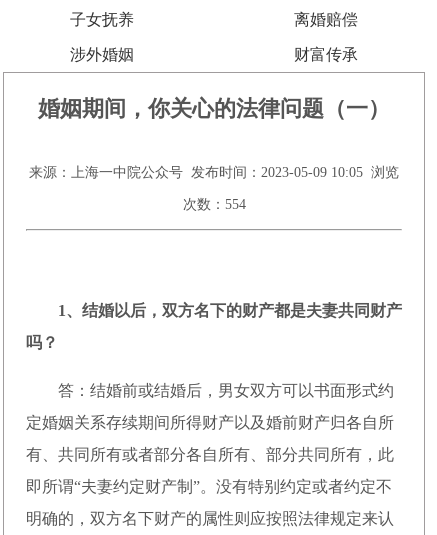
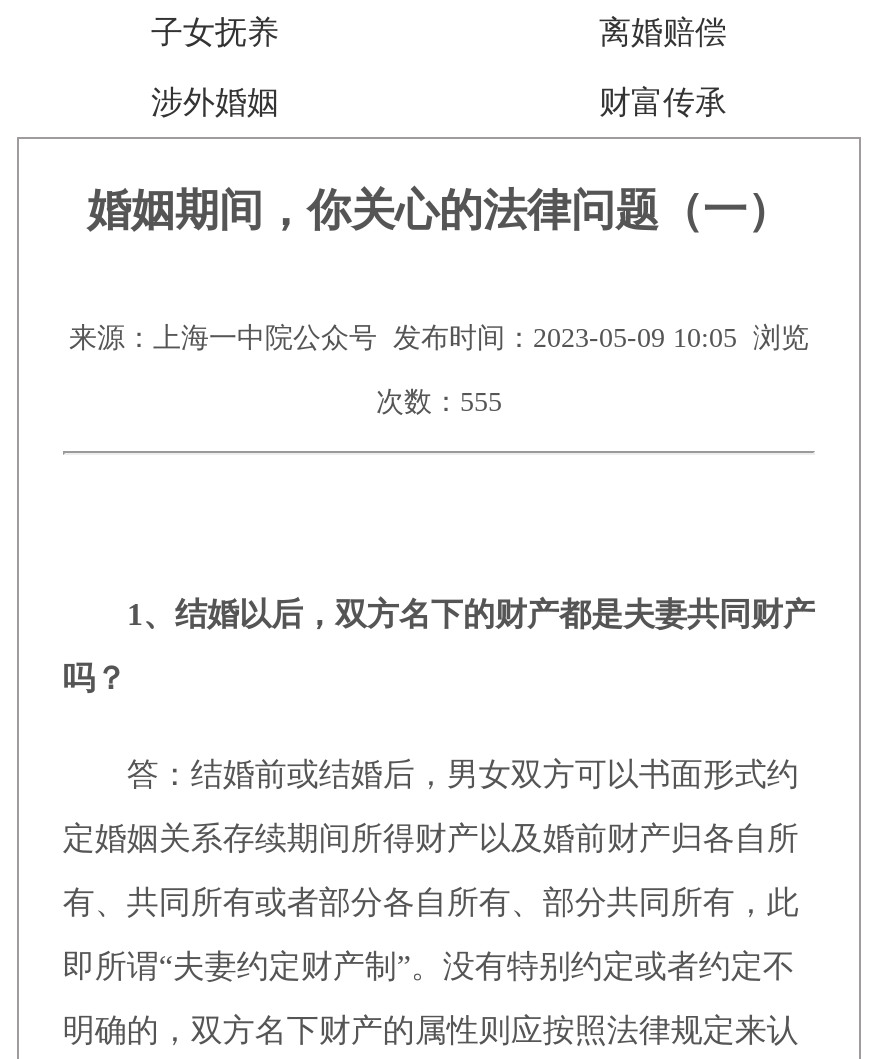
- 次数：554
+ 次数：555
